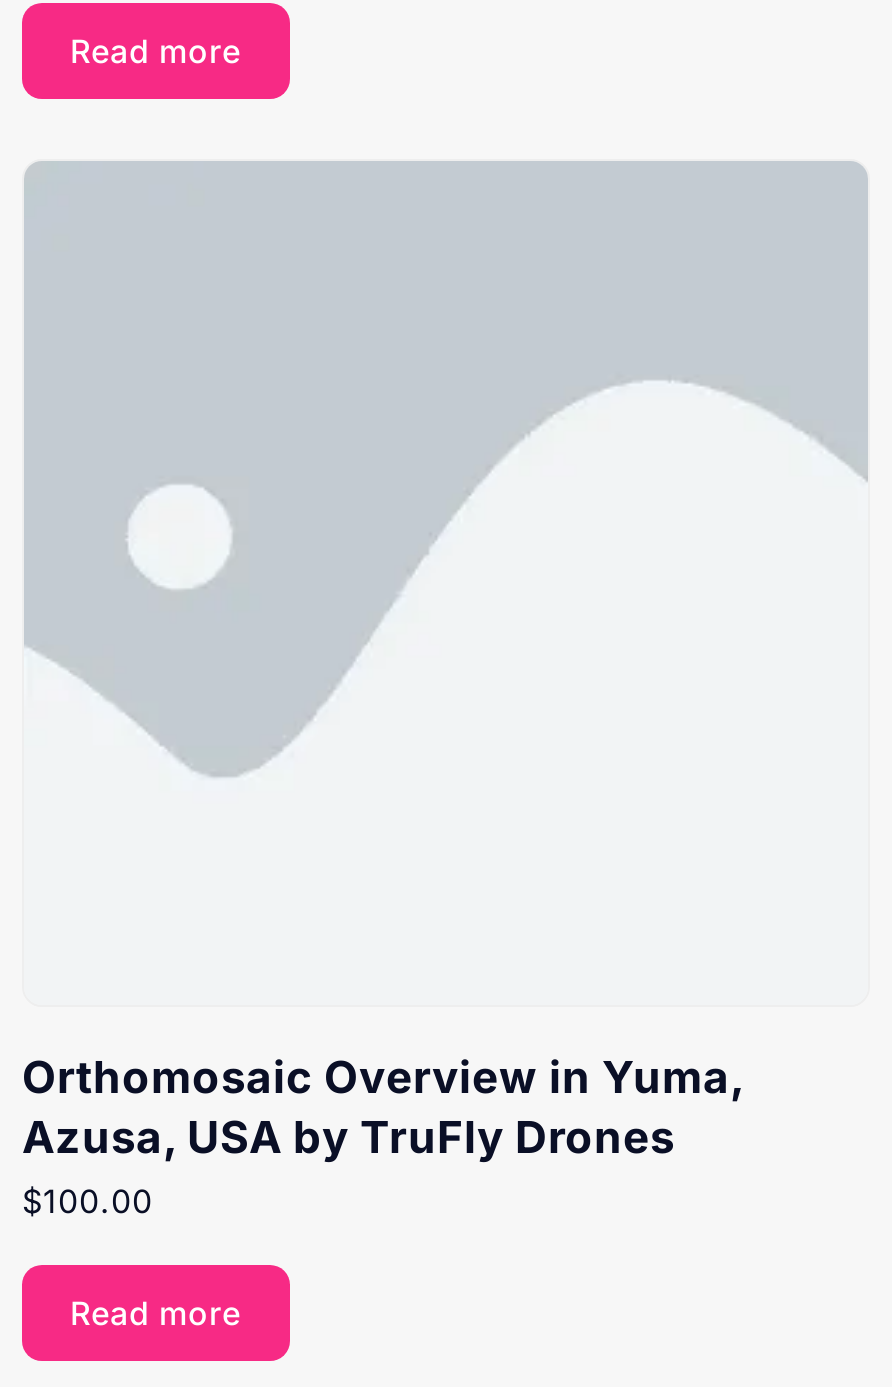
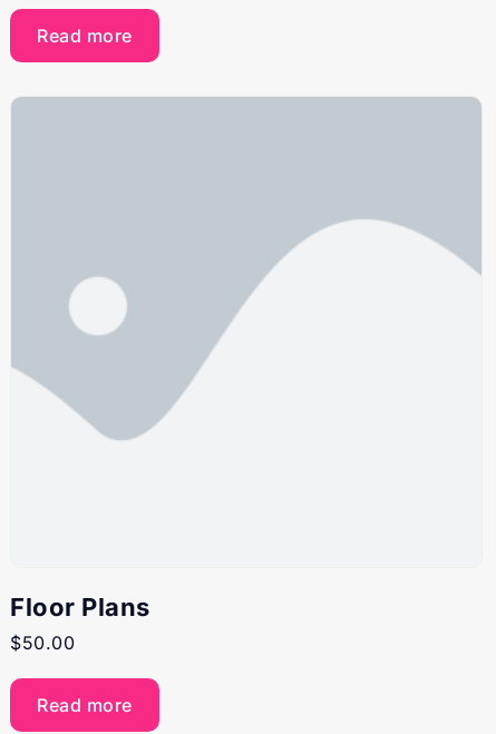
- Orthomosaic Overview in Yuma,
- Azusa, USA by TruFly Drones
- $100.00
+ Floor Plans
+ $50.00
